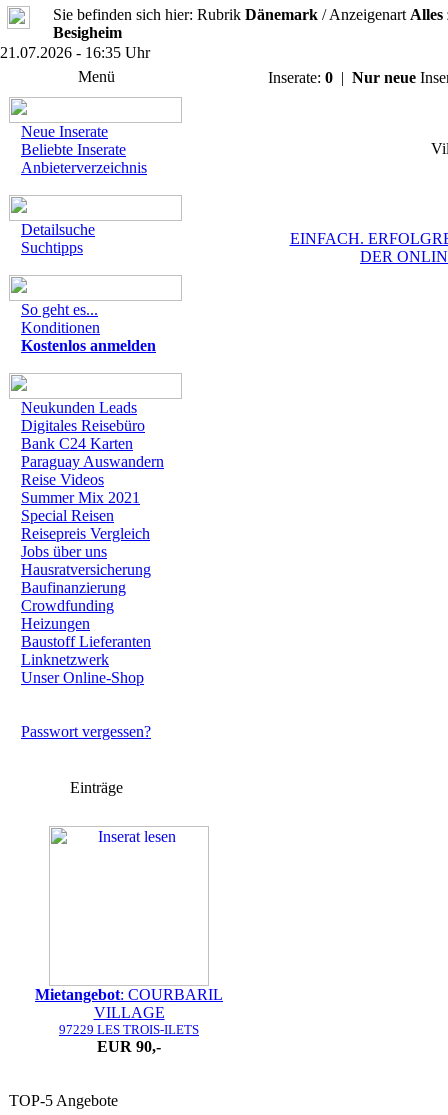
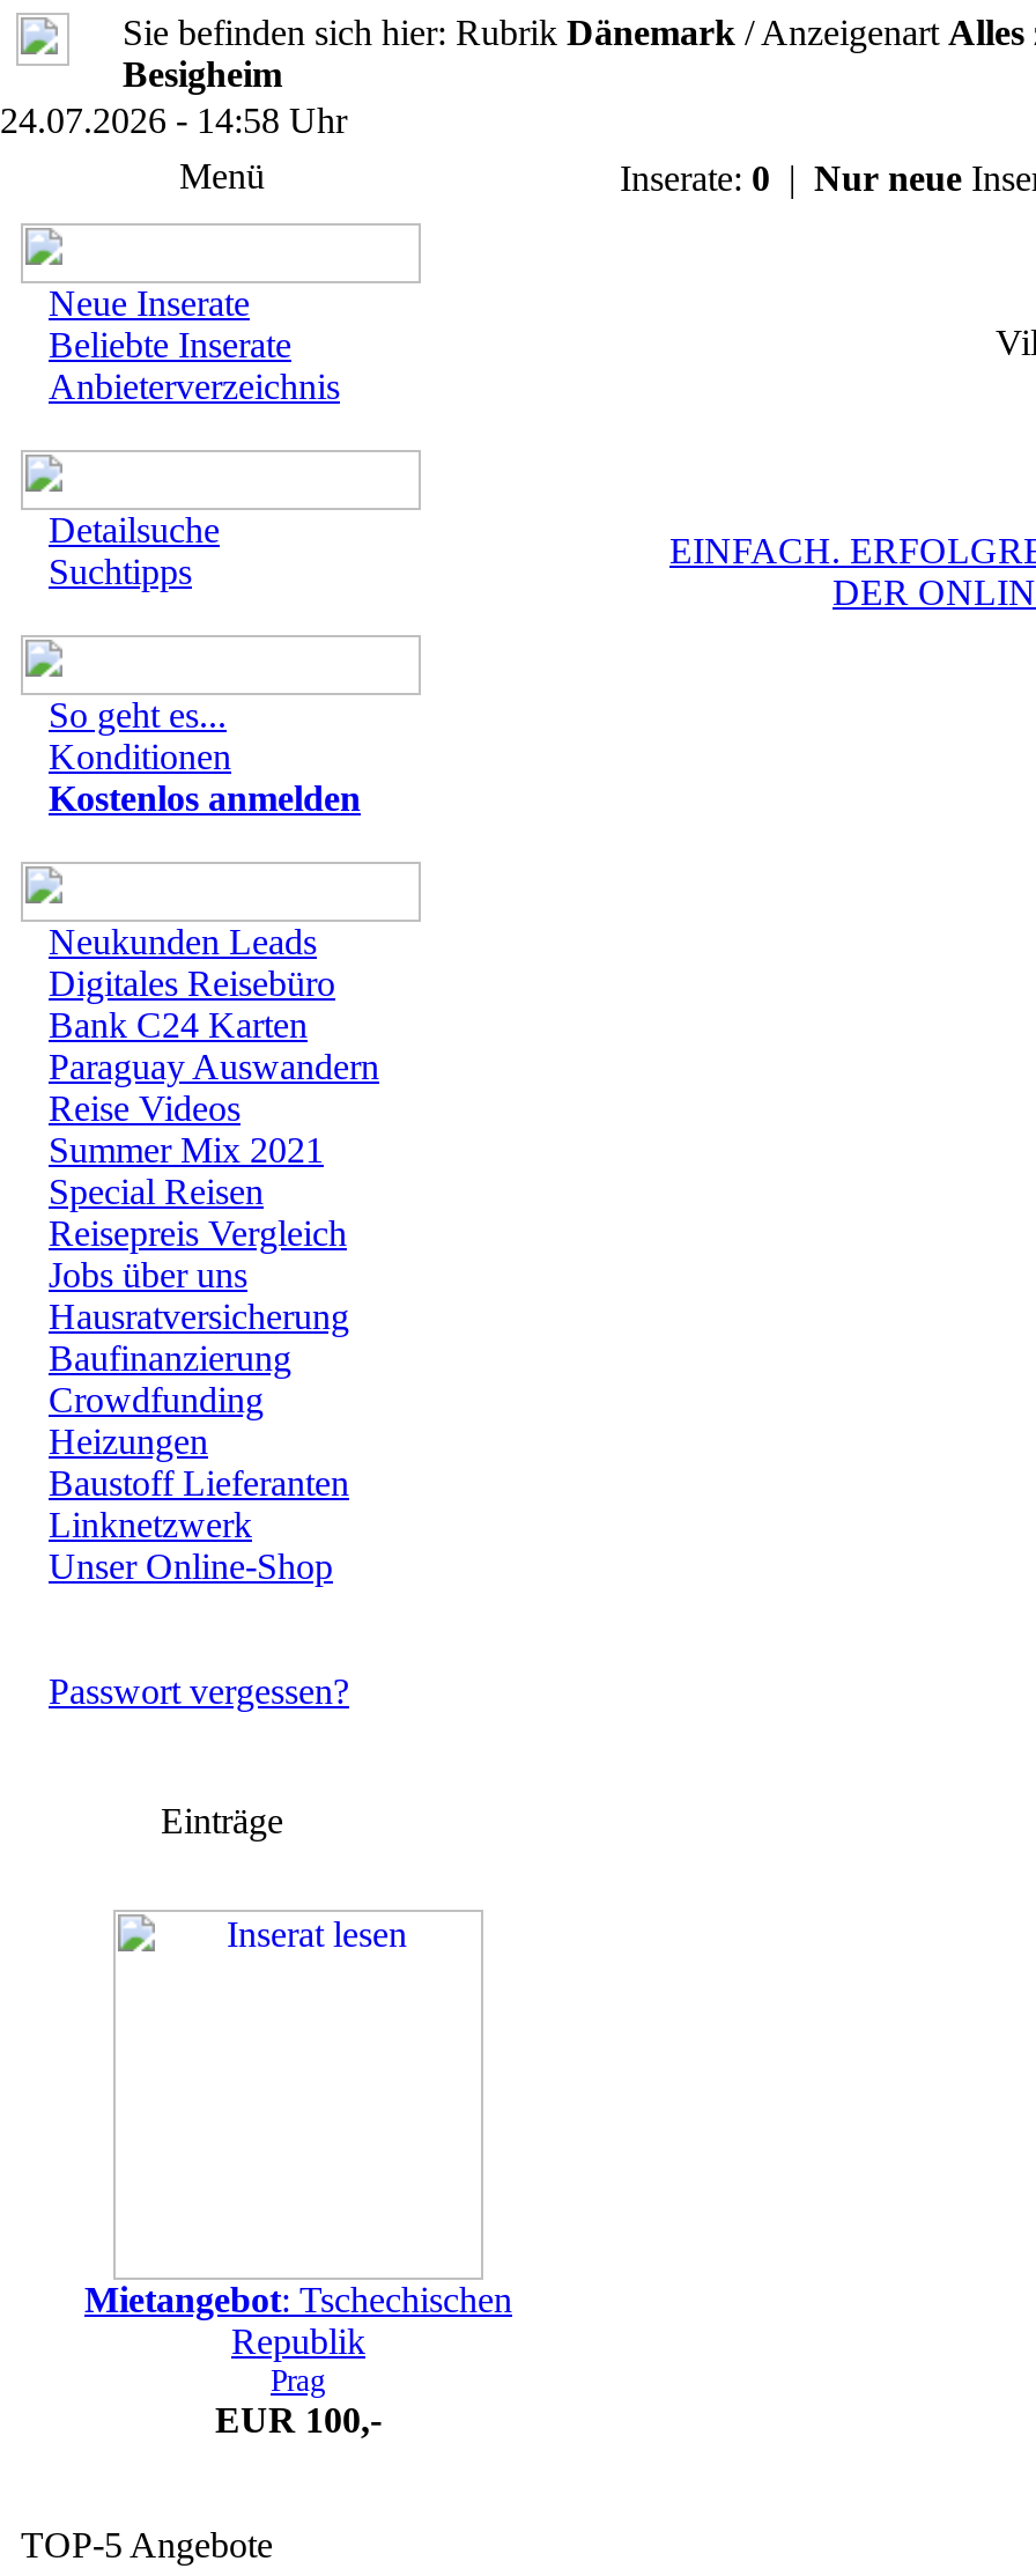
- 21.07.2026 - 16:35 Uhr
+ 24.07.2026 - 14:58 Uhr

- Mietangebot: COURBARIL
- VILLAGE
- 97229 LES TROIS-ILETS
- EUR 90,-
+ Mietangebot: Tschechischen
+ Republik
+ Prag
+ EUR 100,-
